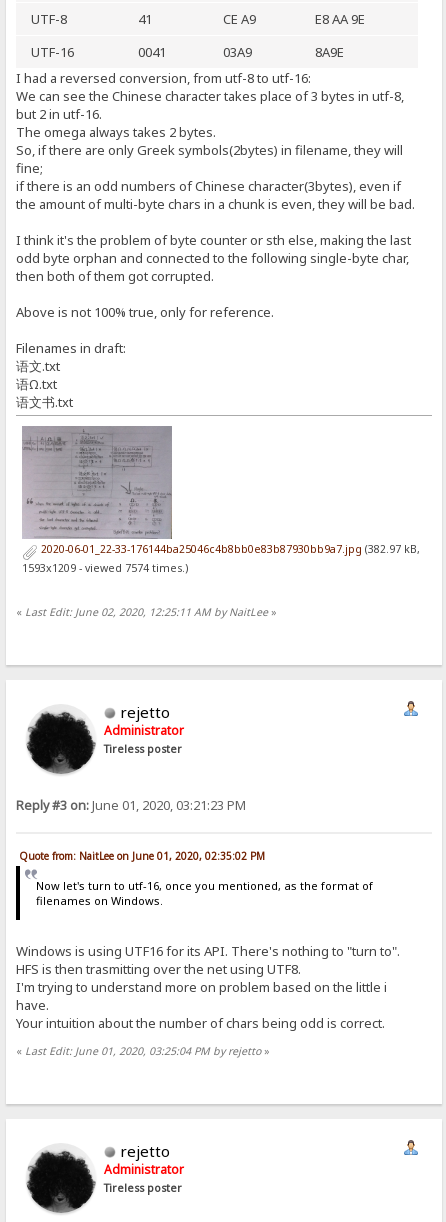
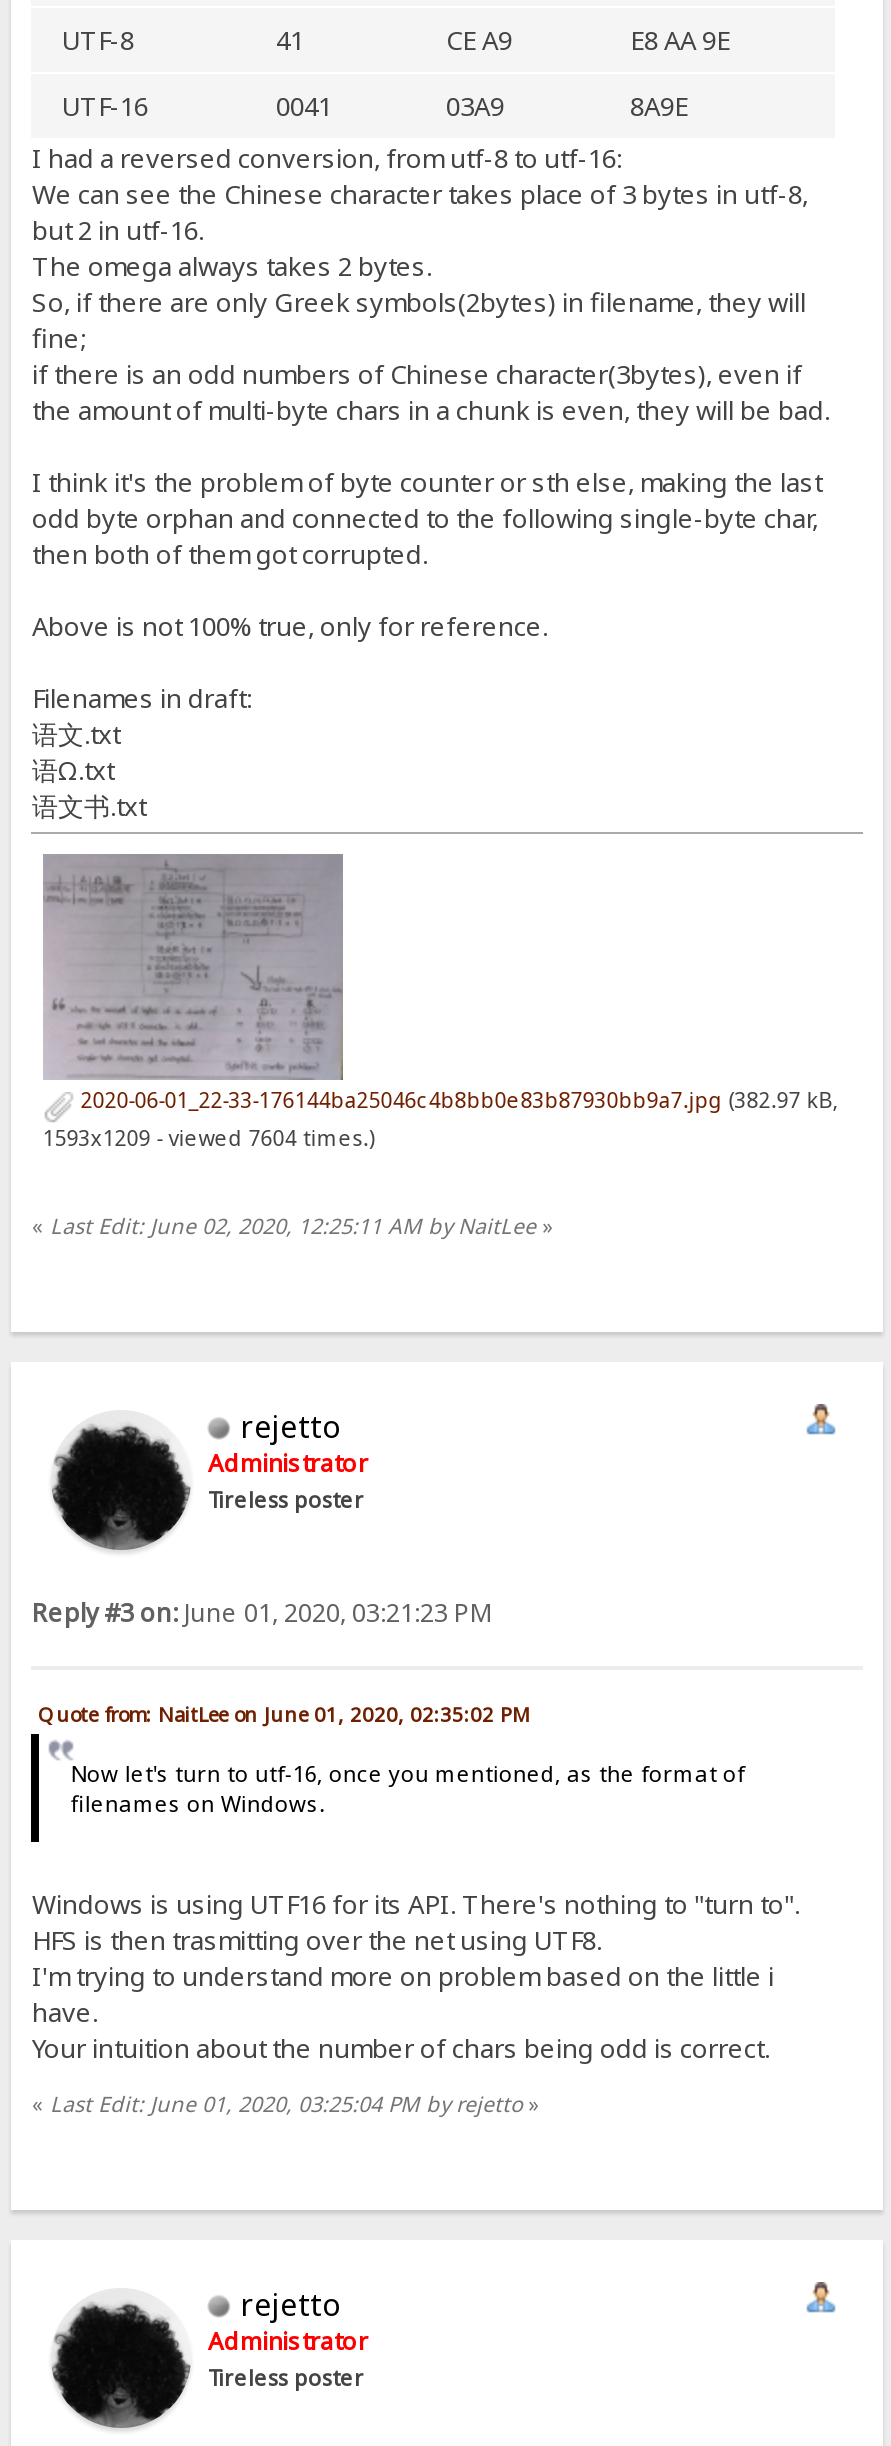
- 1593x1209 - viewed 7574 times.)
+ 1593x1209 - viewed 7604 times.)
